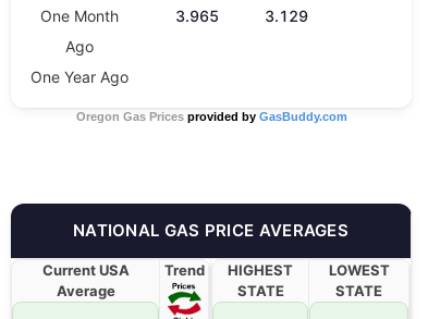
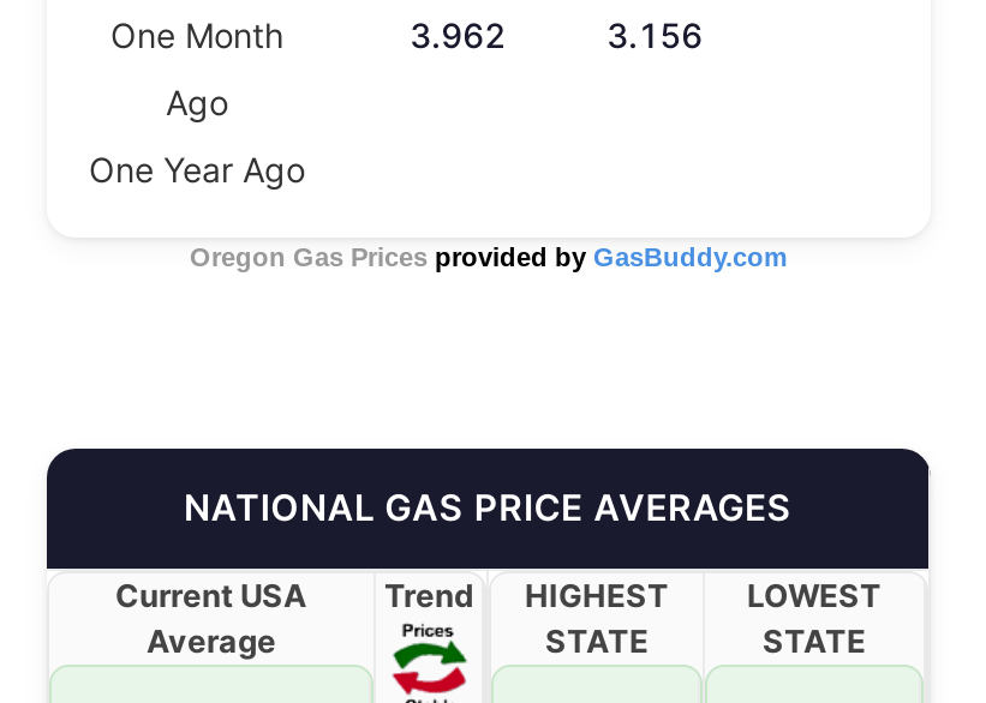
- 3.965
+ 3.962

- 3.129
+ 3.156
